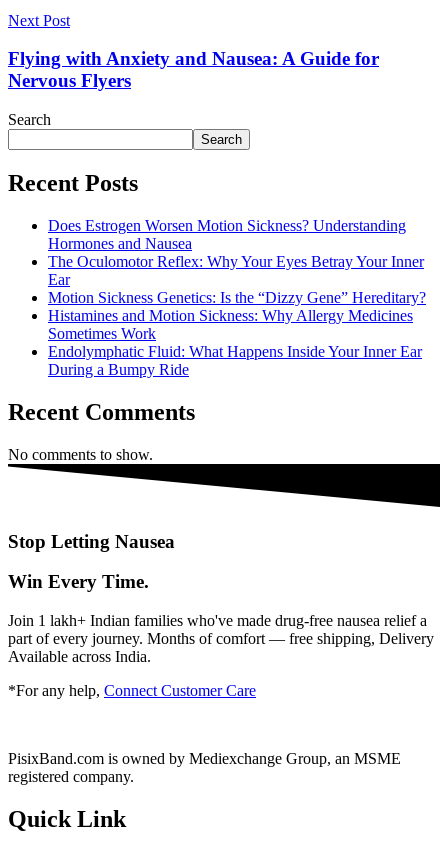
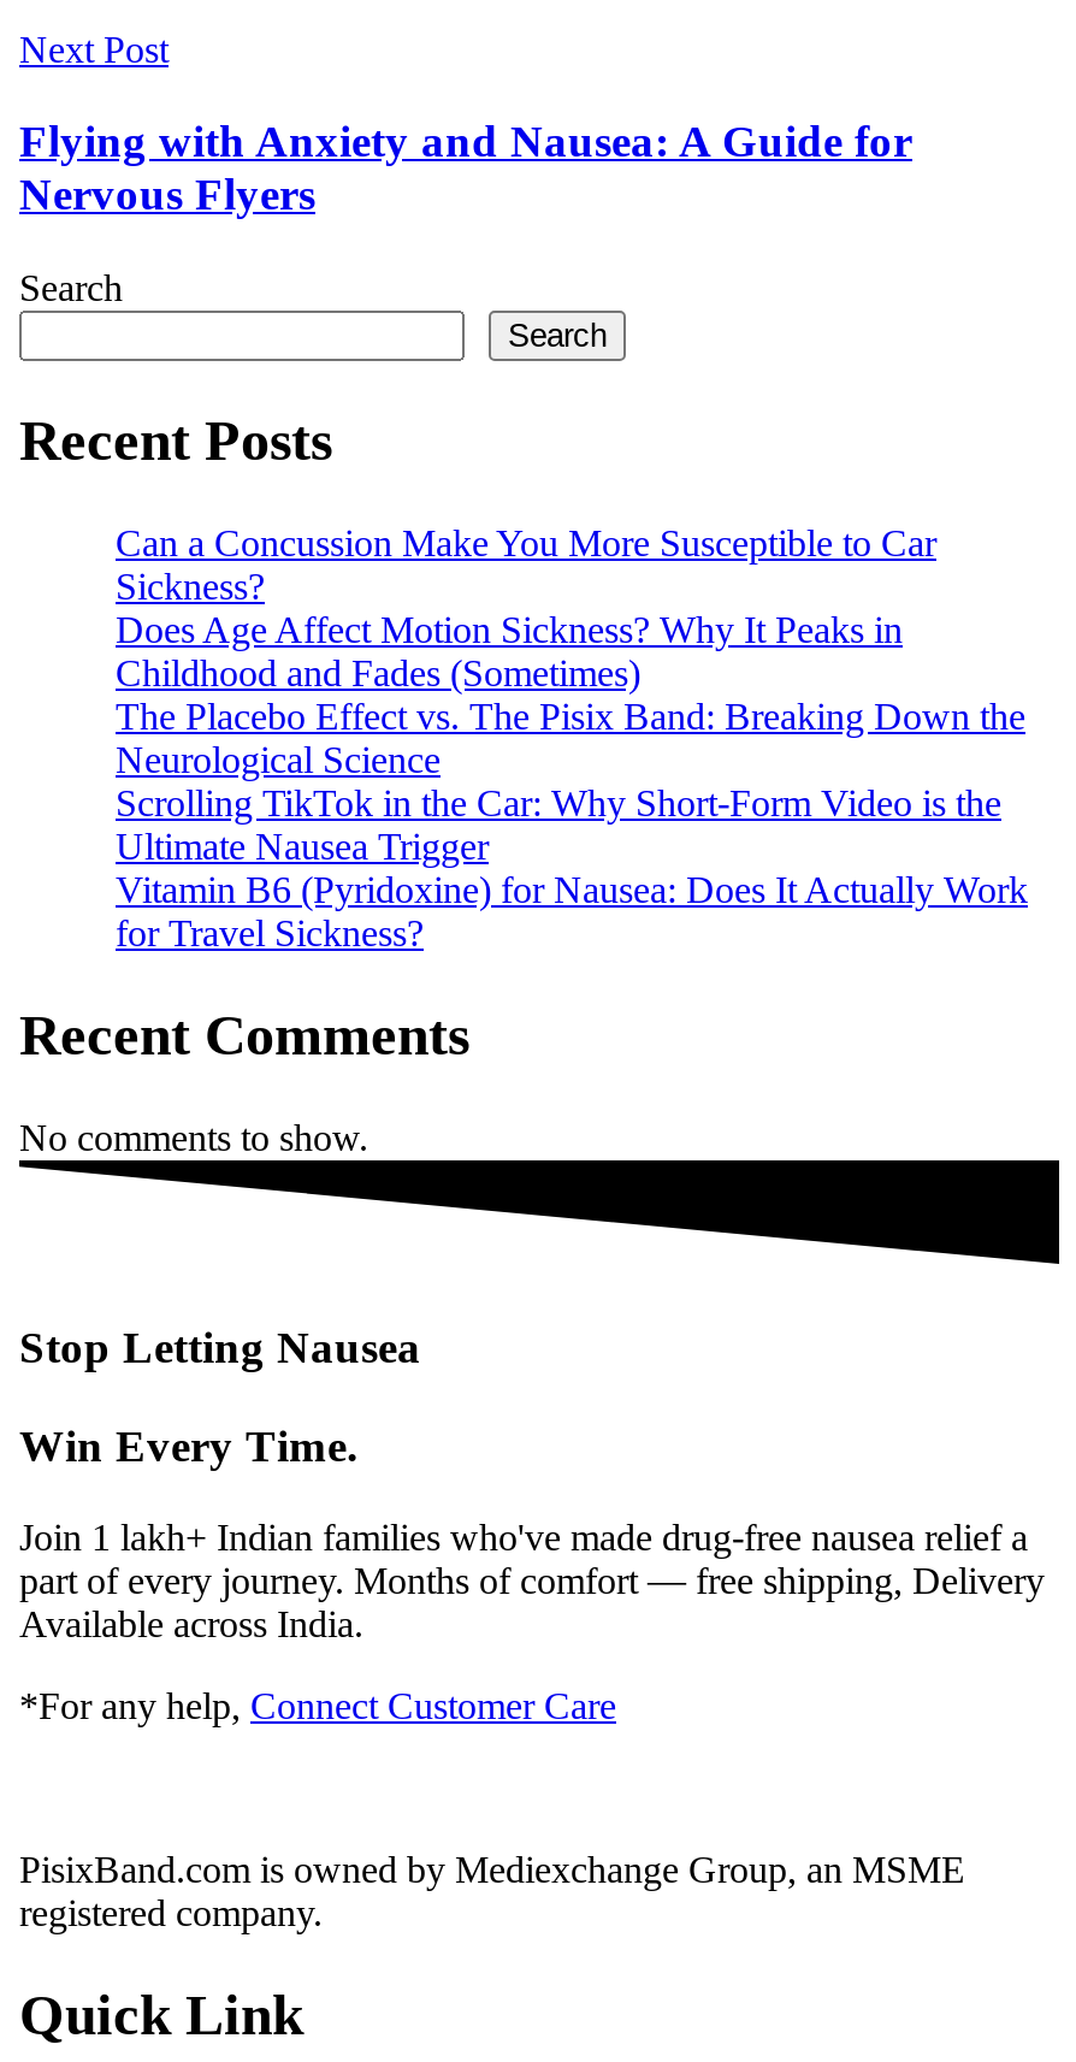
- Does Estrogen Worsen Motion Sickness? Understanding
- Hormones and Nausea
- The Oculomotor Reflex: Why Your Eyes Betray Your Inner
- Ear
- Motion Sickness Genetics: Is the “Dizzy Gene” Hereditary?
- Histamines and Motion Sickness: Why Allergy Medicines
- Sometimes Work
- Endolymphatic Fluid: What Happens Inside Your Inner Ear
- During a Bumpy Ride
+ Can a Concussion Make You More Susceptible to Car
+ Sickness?
+ Does Age Affect Motion Sickness? Why It Peaks in
+ Childhood and Fades (Sometimes)
+ The Placebo Effect vs. The Pisix Band: Breaking Down the
+ Neurological Science
+ Scrolling TikTok in the Car: Why Short-Form Video is the
+ Ultimate Nausea Trigger
+ Vitamin B6 (Pyridoxine) for Nausea: Does It Actually Work
+ for Travel Sickness?
